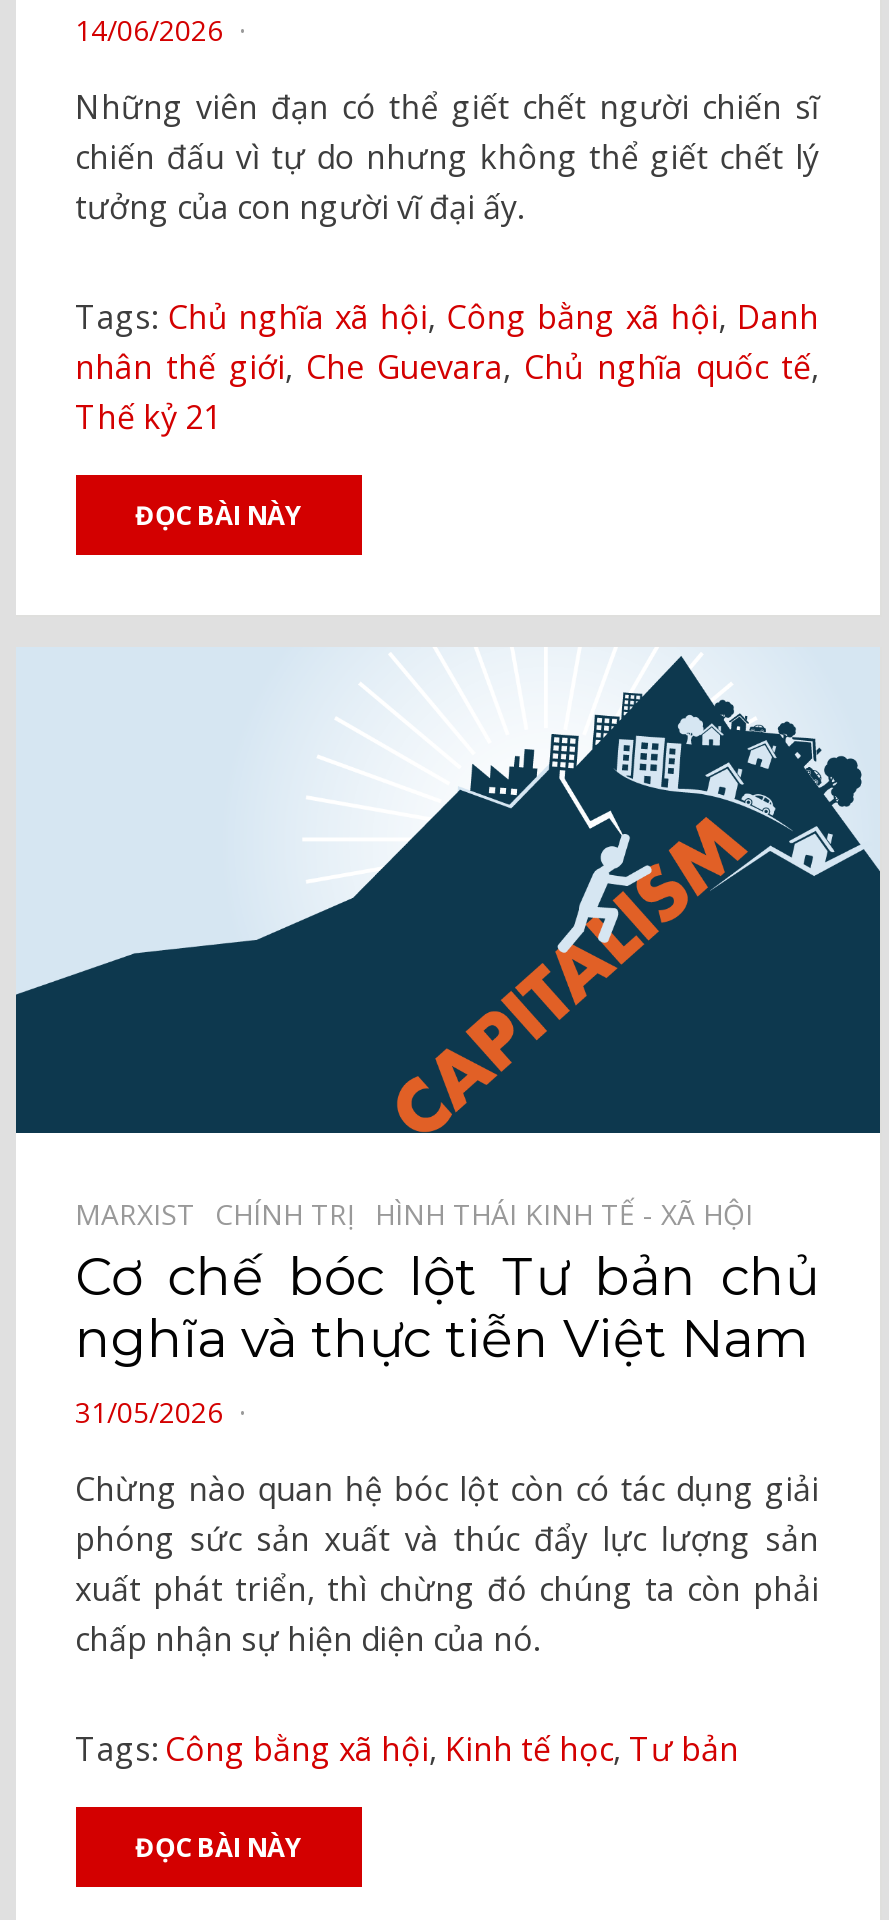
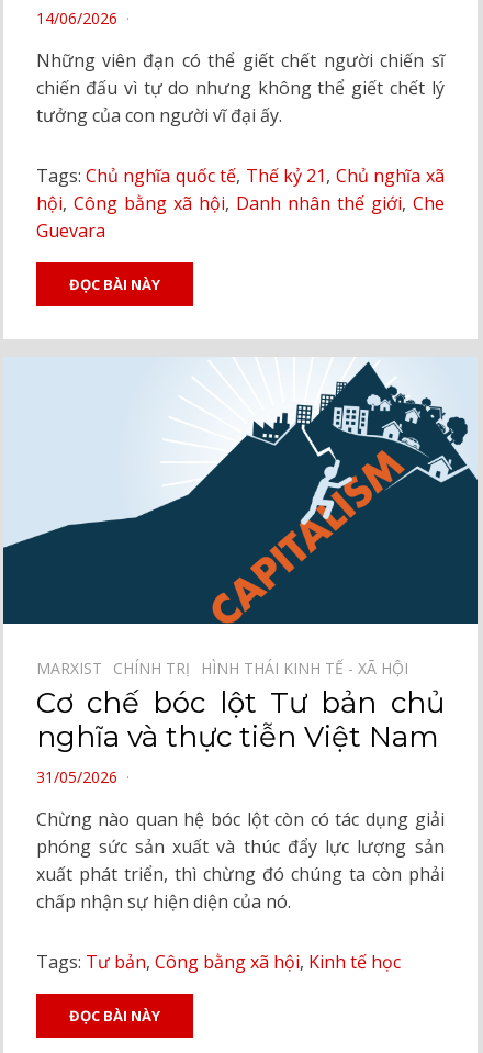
- Tags: Chủ nghĩa xã hội, Công bằng xã hội, Danh
- nhân thế giới, Che Guevara, Chủ nghĩa quốc tế,
- Thế kỷ 21
+ Tags: Chủ nghĩa quốc tế, Thế kỷ 21, Chủ nghĩa xã
+ hội, Công bằng xã hội, Danh nhân thế giới, Che
+ Guevara

- Tags: Công bằng xã hội, Kinh tế học, Tư bản
+ Tags: Tư bản, Công bằng xã hội, Kinh tế học
